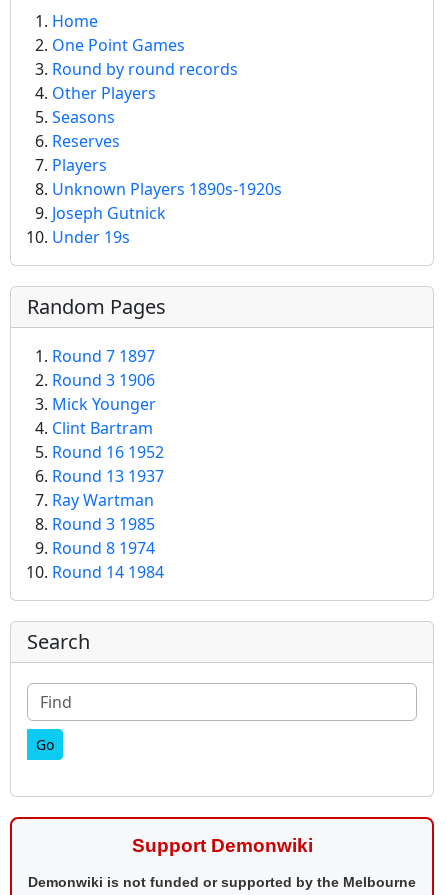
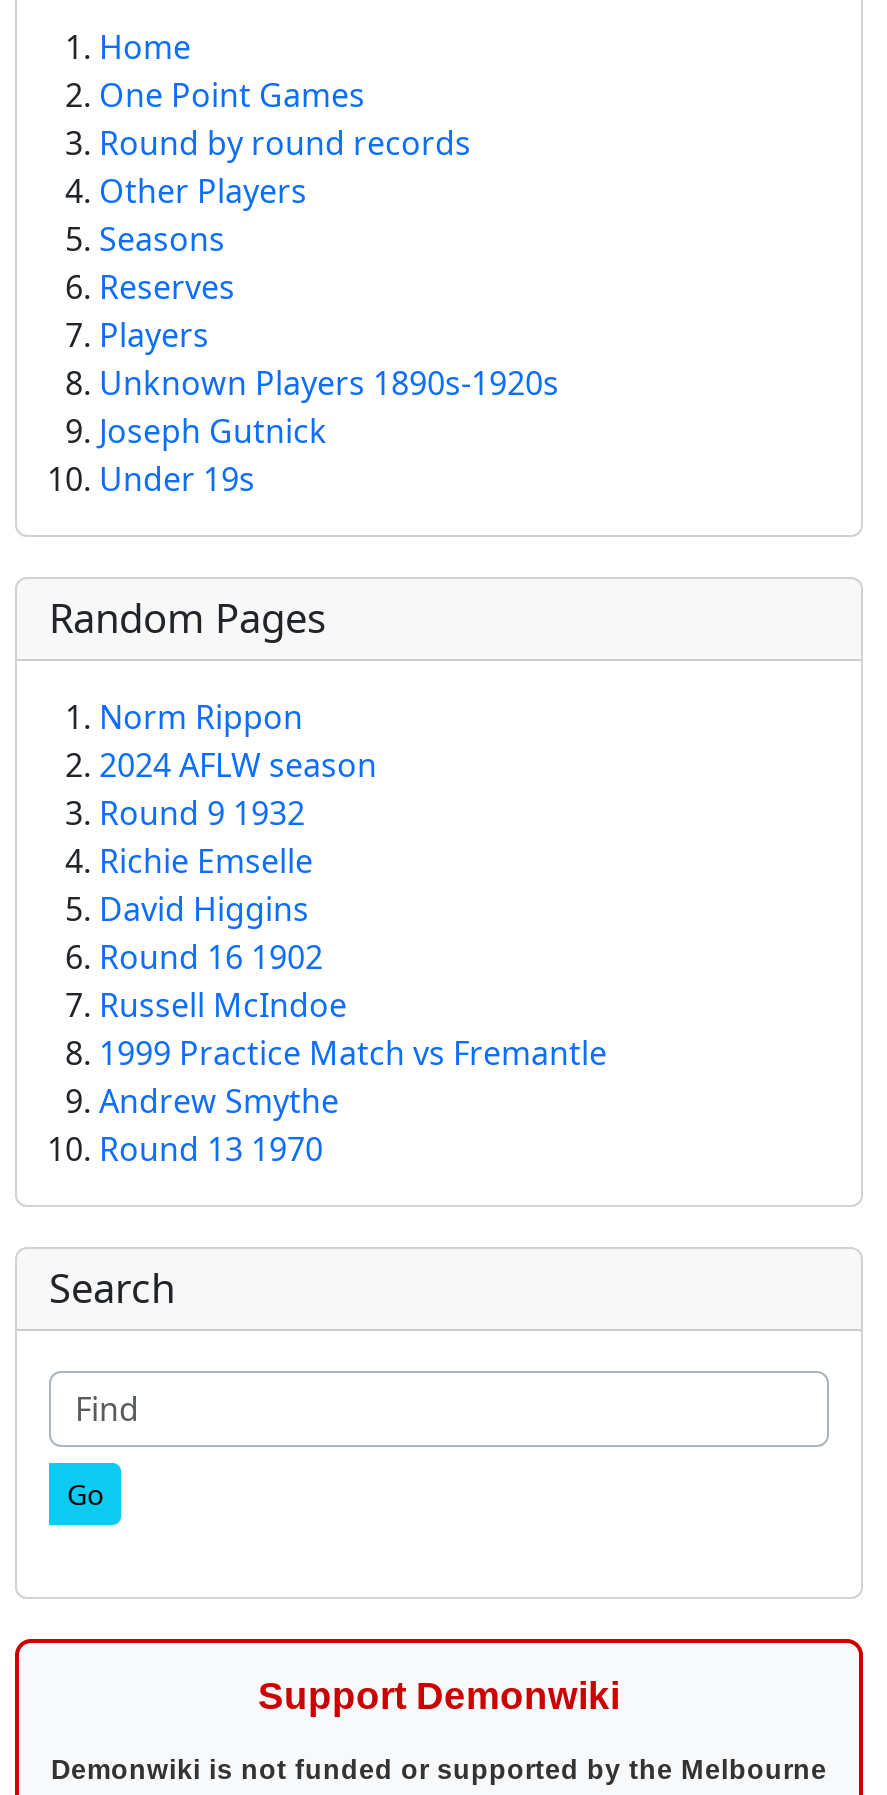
- Round 7 1897
- Round 3 1906
- Mick Younger
- Clint Bartram
- Round 16 1952
- Round 13 1937
- Ray Wartman
- Round 3 1985
- Round 8 1974
- Round 14 1984
+ Norm Rippon
+ 2024 AFLW season
+ Round 9 1932
+ Richie Emselle
+ David Higgins
+ Round 16 1902
+ Russell McIndoe
+ 1999 Practice Match vs Fremantle
+ Andrew Smythe
+ Round 13 1970
